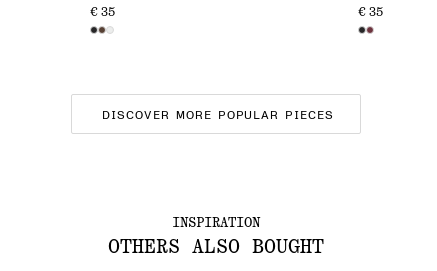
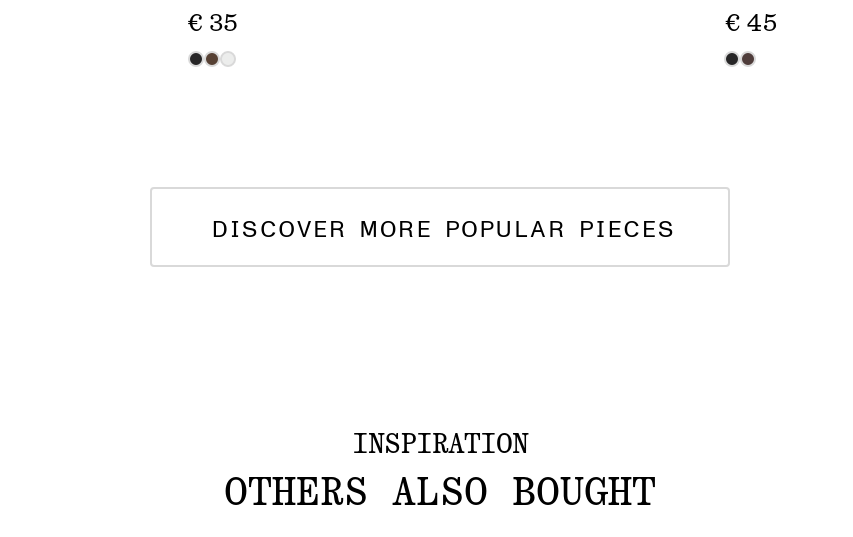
- € 35
+ € 45
